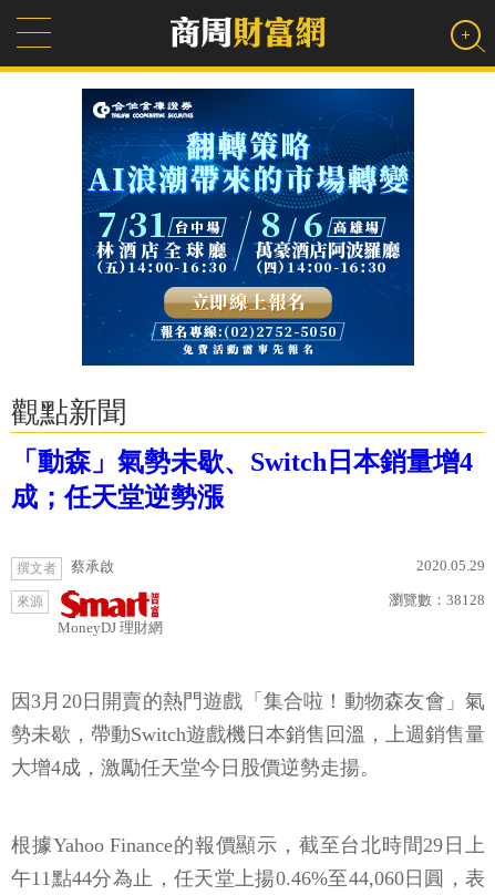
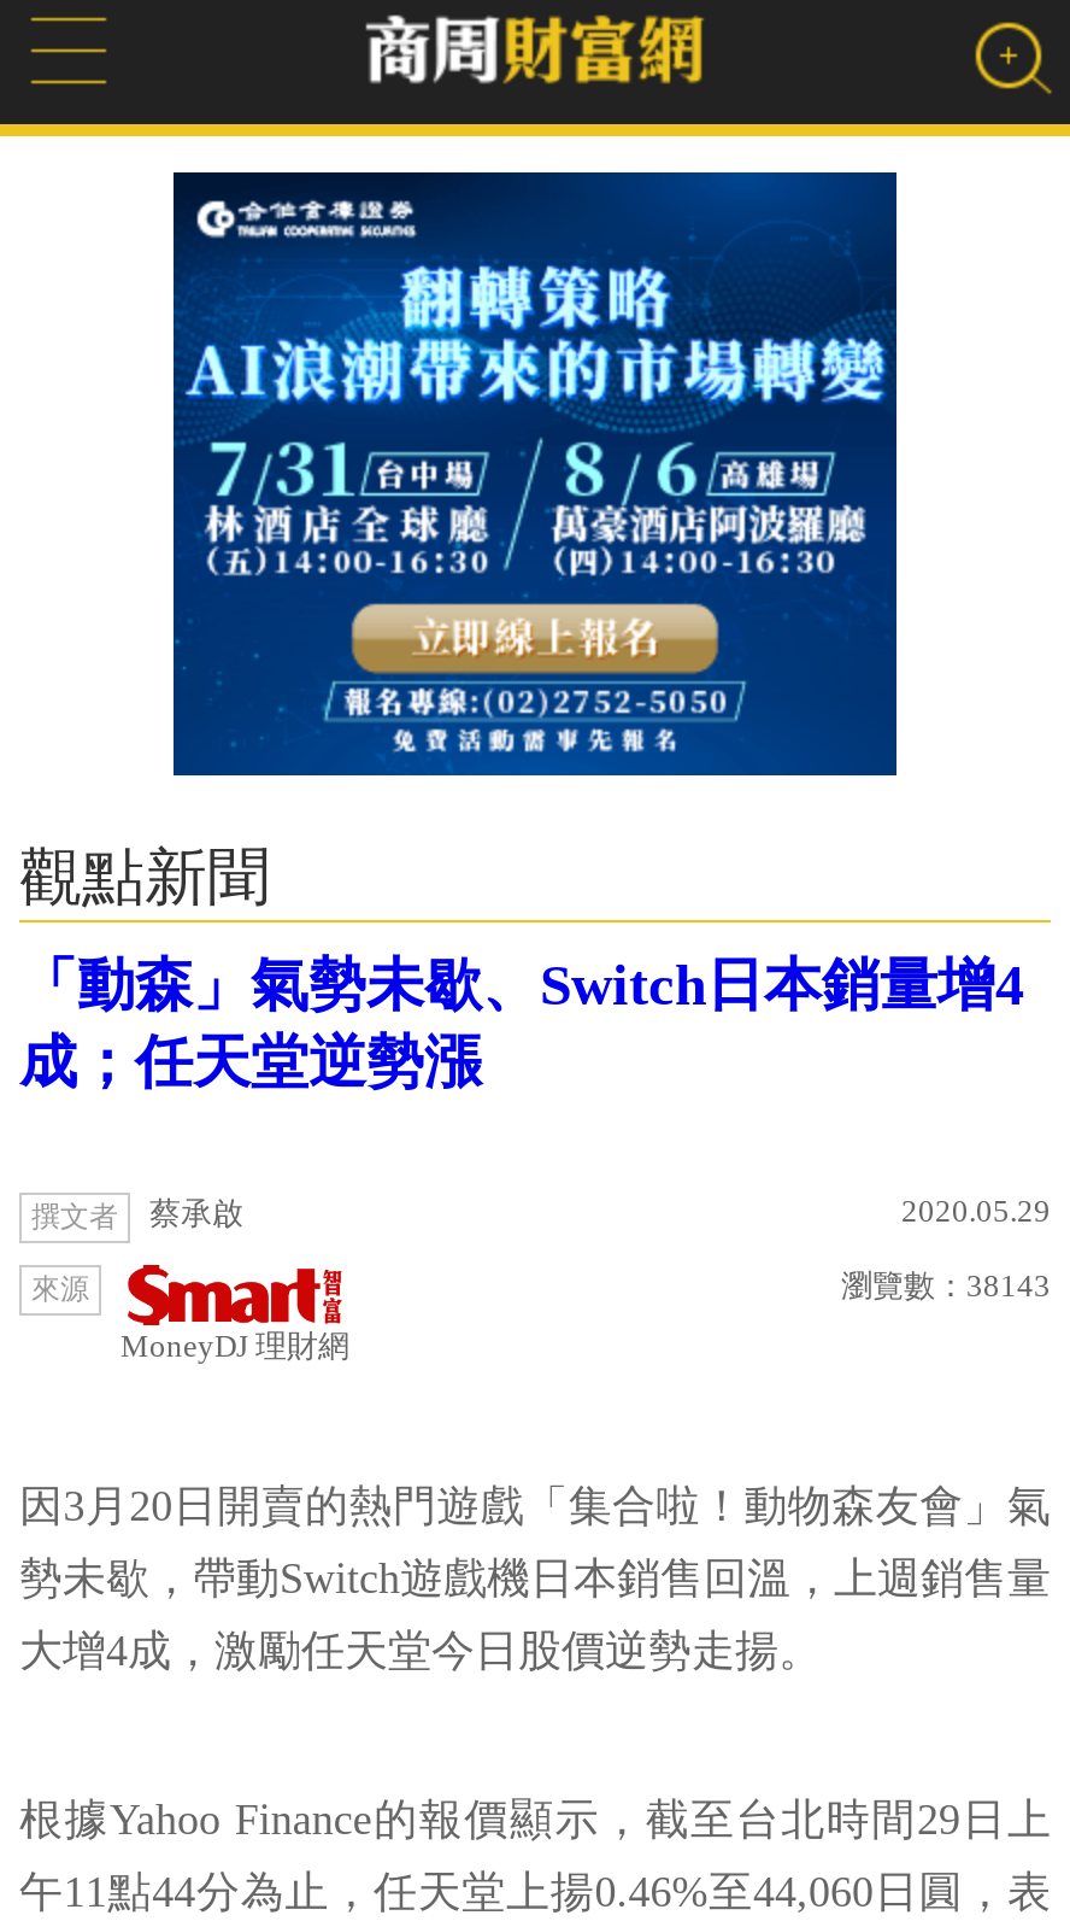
- 瀏覽數：38128
+ 瀏覽數：38143
